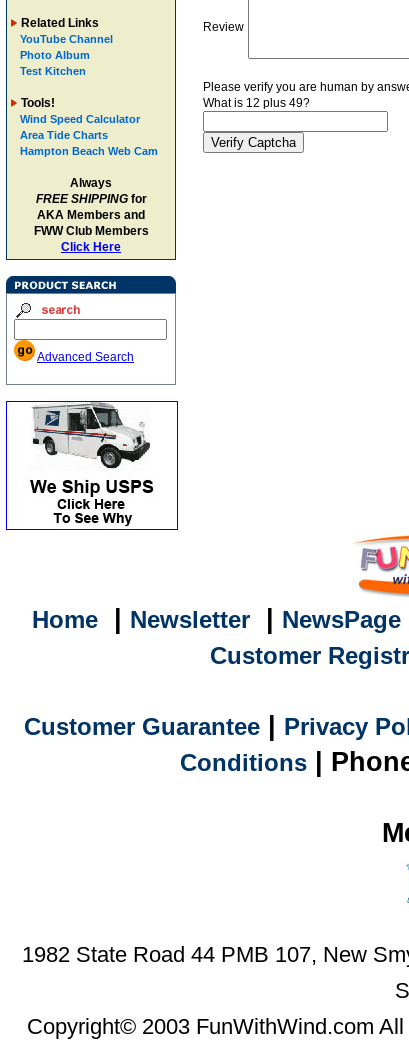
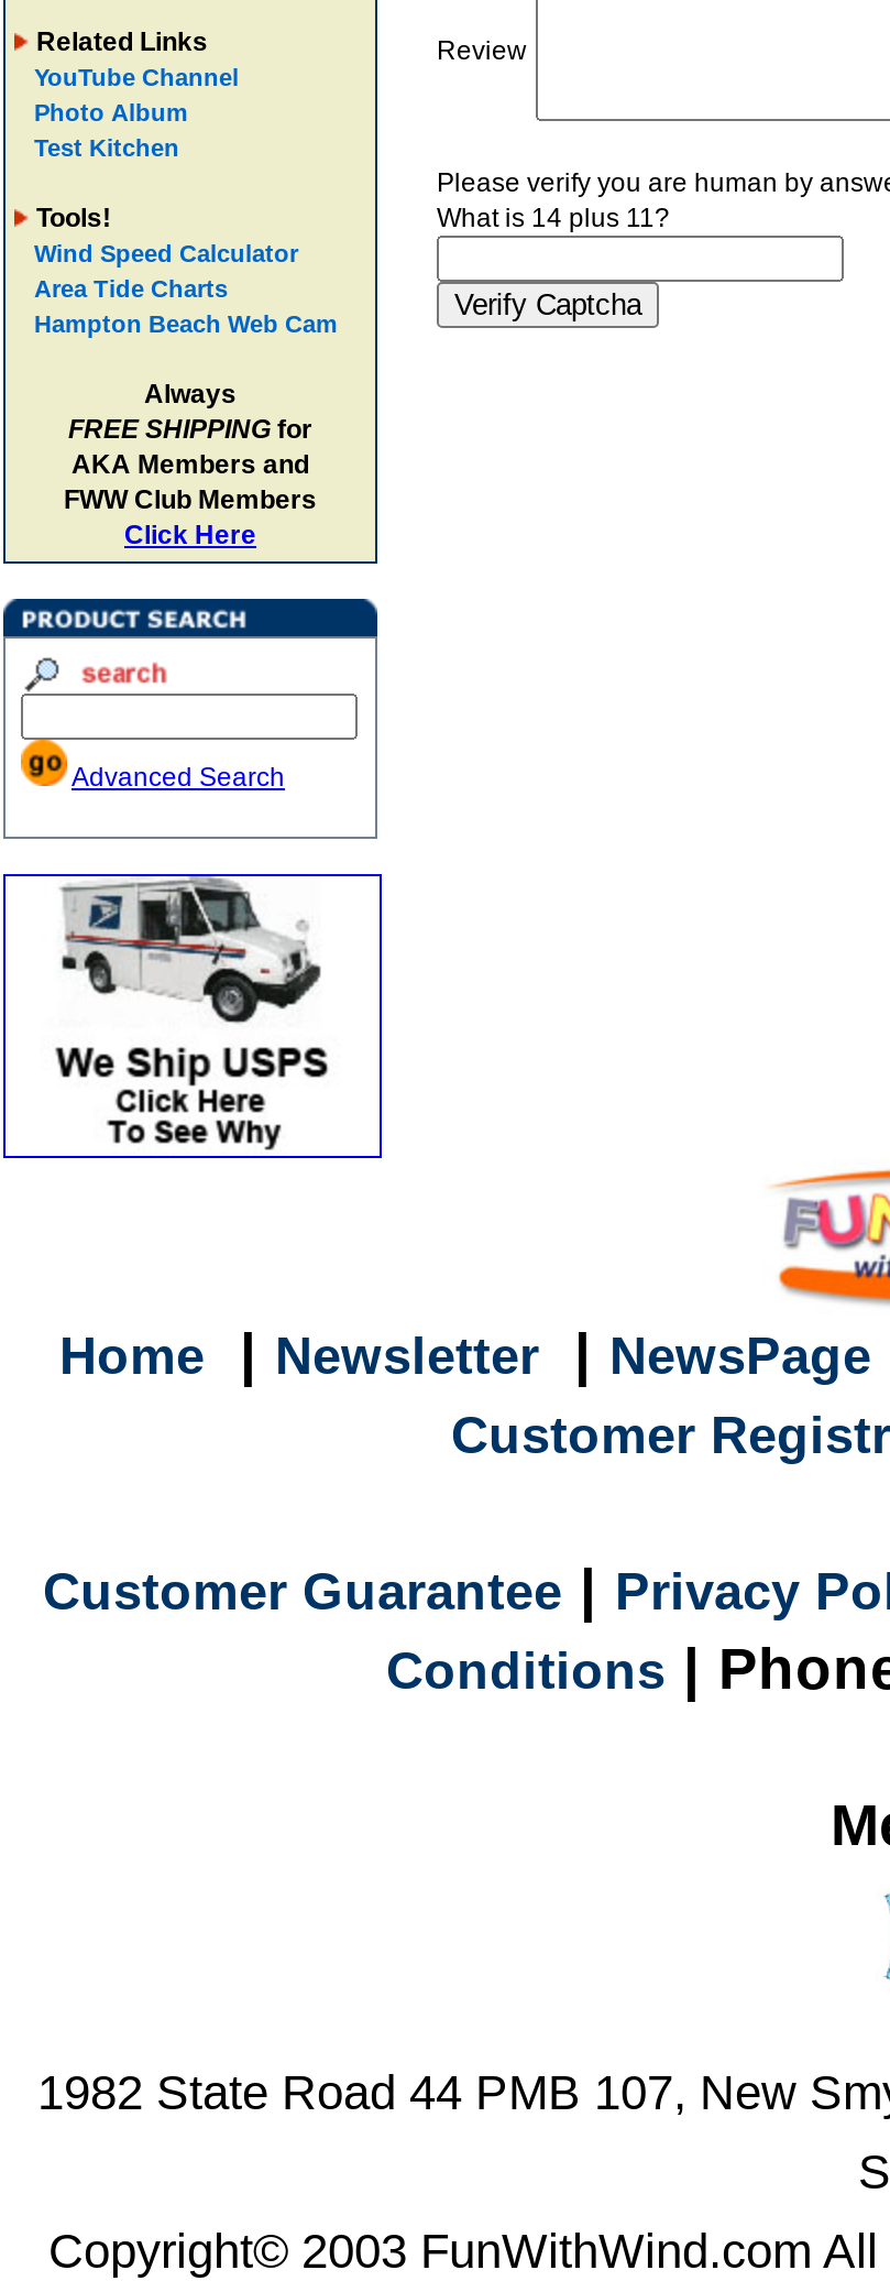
- What is 12 plus 49?
+ What is 14 plus 11?
